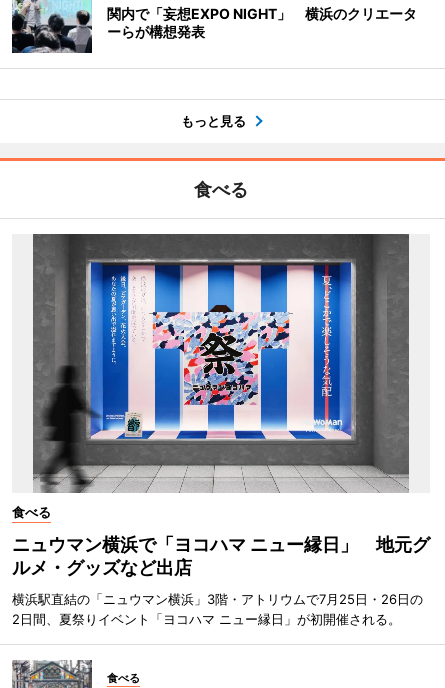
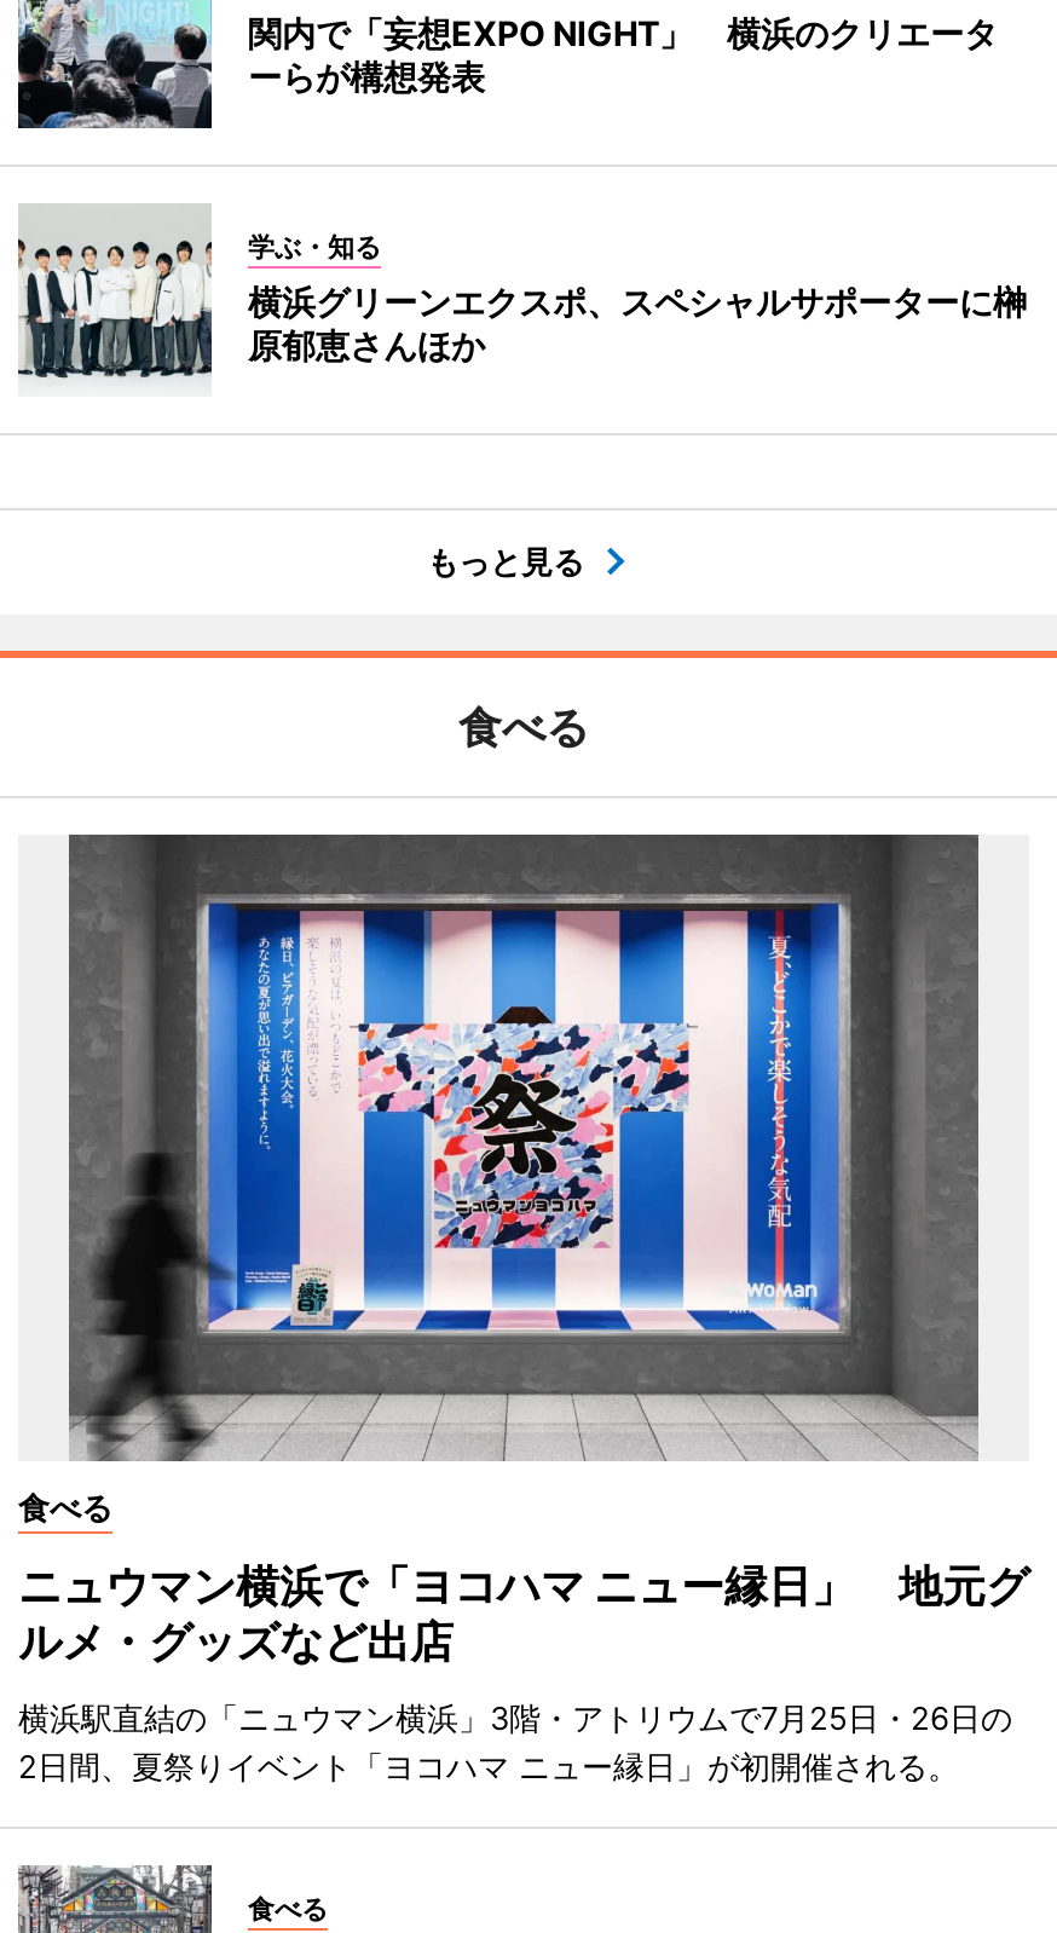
+ [image]
+ 学ぶ・知る
+ 横浜グリーンエクスポ、スペシャルサポーターに榊
+ 原郁恵さんほか
